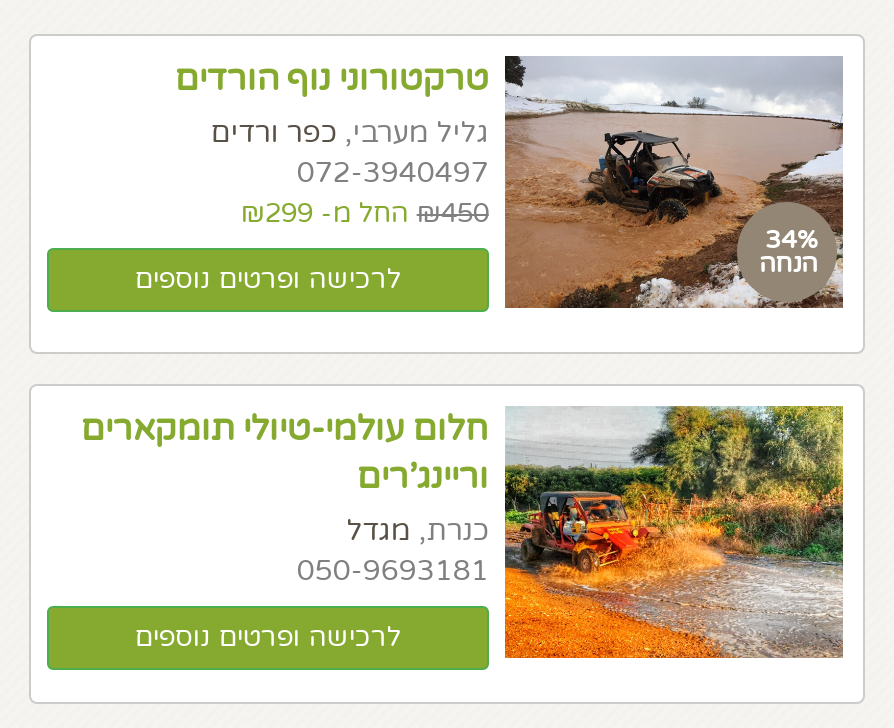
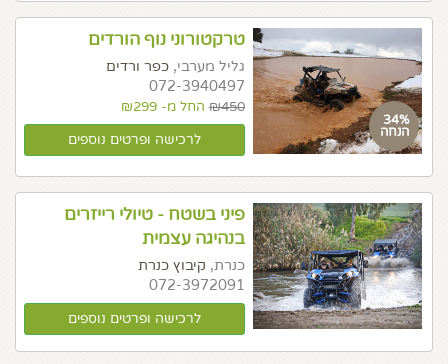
- [image]
- חלום עולמי-טיולי תומקארים
- וריינג’רים
- כנרת, מגדל
- 050-9693181
+ [image]
+ פיני בשטח - טיולי רייזרים
+ בנהיגה עצמית
+ כנרת, קיבוץ כנרת
+ 072-3972091
